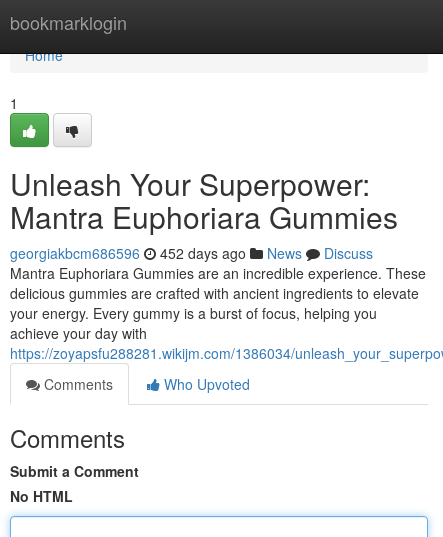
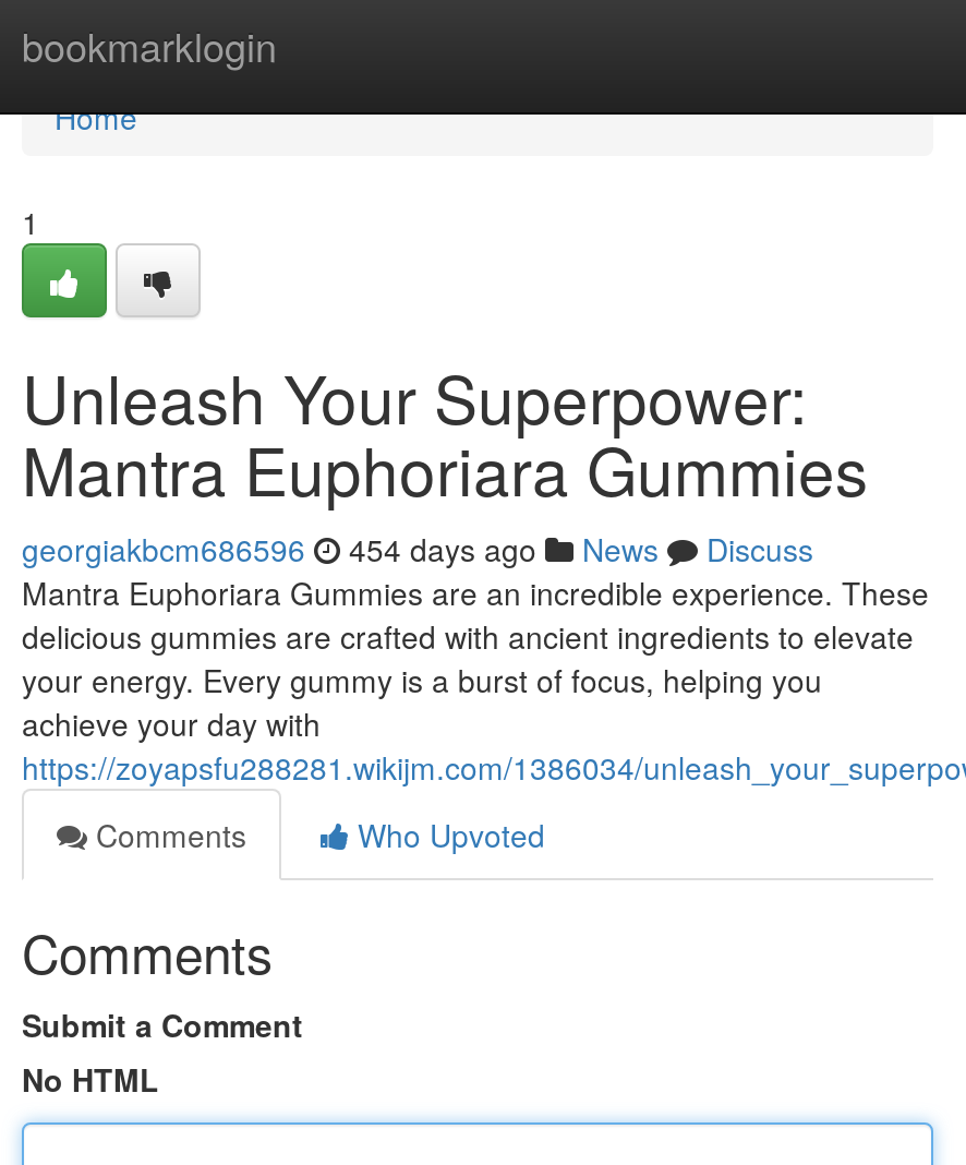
- georgiakbcm686596 452 days ago News Discuss
+ georgiakbcm686596 454 days ago News Discuss
